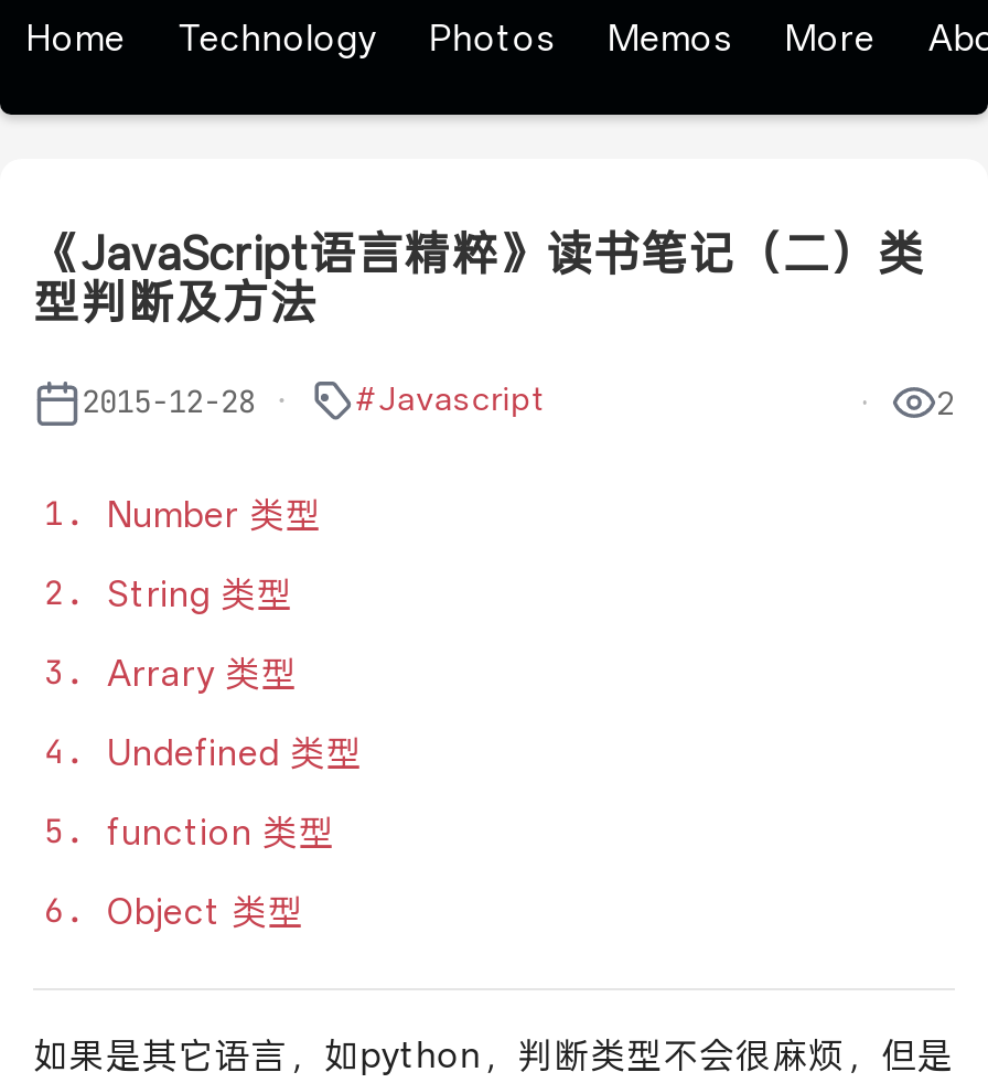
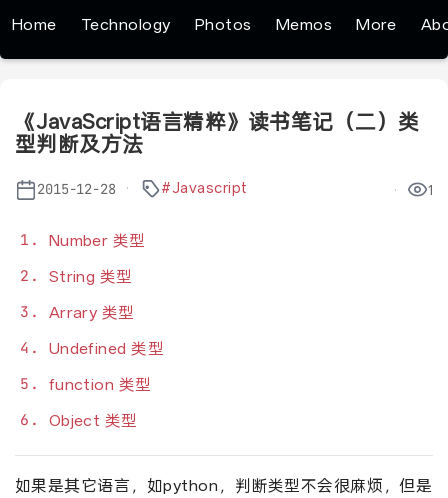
- 2
+ 1
